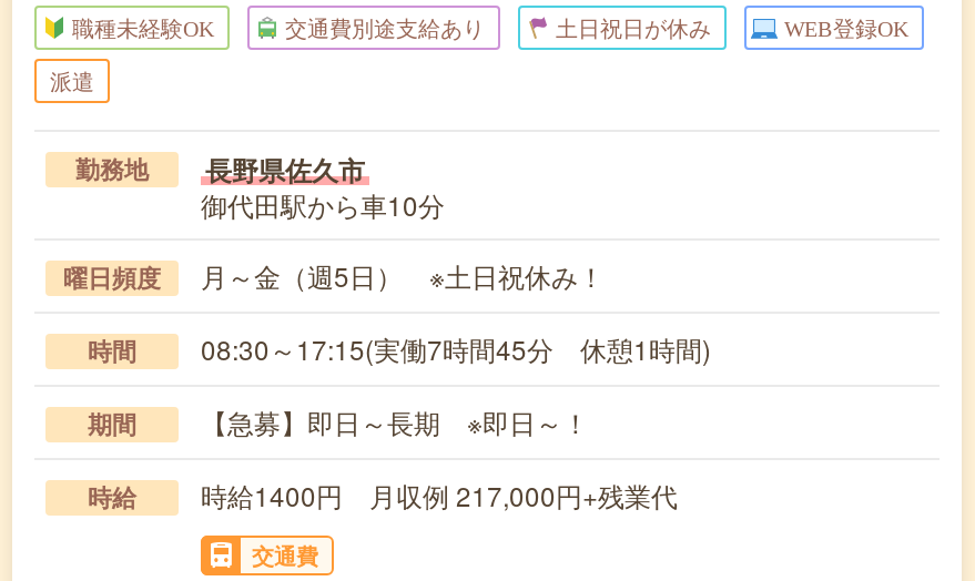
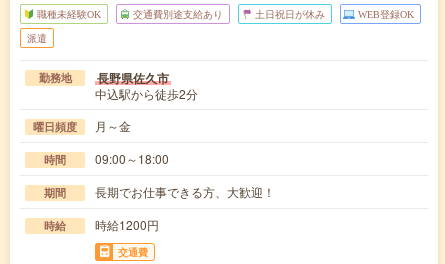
- 御代田駅から車10分
+ 中込駅から徒歩2分

- 月～金（週5日） ※土日祝休み！
+ 月～金

- 08:30～17:15(実働7時間45分 休憩1時間)
+ 09:00～18:00

- 【急募】即日～長期 ※即日～！
+ 長期でお仕事できる方、大歓迎！

- 時給1400円 月収例 217,000円+残業代
+ 時給1200円
